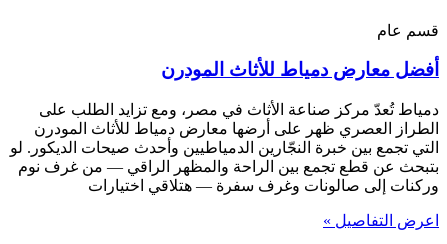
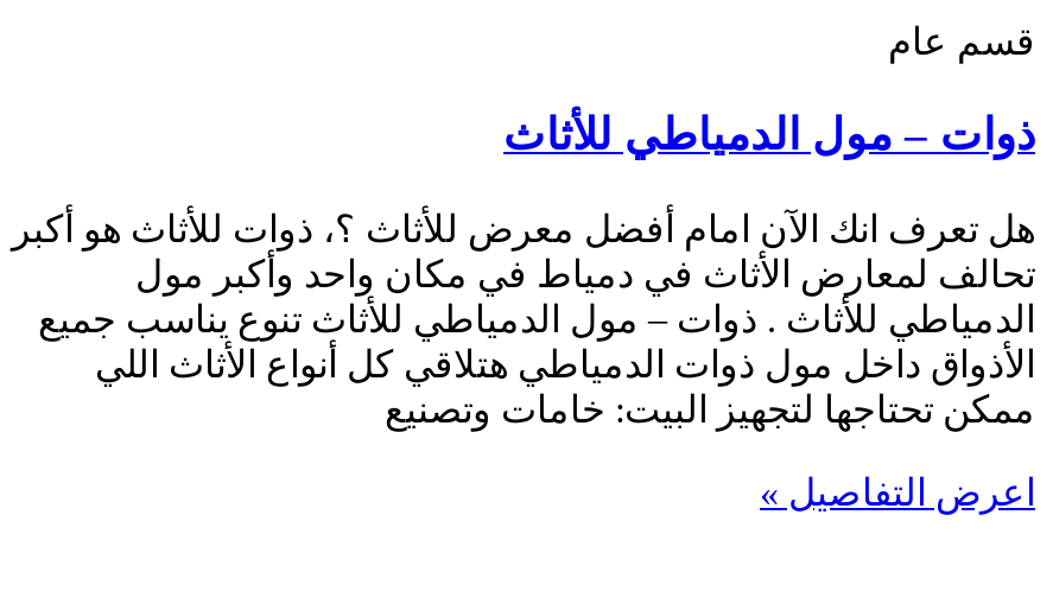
- أفضل معارض دمياط للأثاث المودرن
+ ذوات – مول الدمياطي للأثاث

- دمياط تُعدّ مركز صناعة الأثاث في مصر، ومع تزايد الطلب على
- الطراز العصري ظهر على أرضها معارض دمياط للأثاث المودرن
- التي تجمع بين خبرة النجّارين الدمياطيين وأحدث صيحات الديكور. لو
- بتبحث عن قطع تجمع بين الراحة والمظهر الراقي — من غرف نوم
- وركنات إلى صالونات وغرف سفرة — هتلاقي اختيارات
+ هل تعرف انك الآن امام أفضل معرض للأثاث ؟، ذوات للأثاث هو أكبر
+ تحالف لمعارض الأثاث في دمياط في مكان واحد وأكبر مول
+ الدمياطي للأثاث . ذوات – مول الدمياطي للأثاث تنوع يناسب جميع
+ الأذواق داخل مول ذوات الدمياطي هتلاقي كل أنواع الأثاث اللي
+ ممكن تحتاجها لتجهيز البيت: خامات وتصنيع
